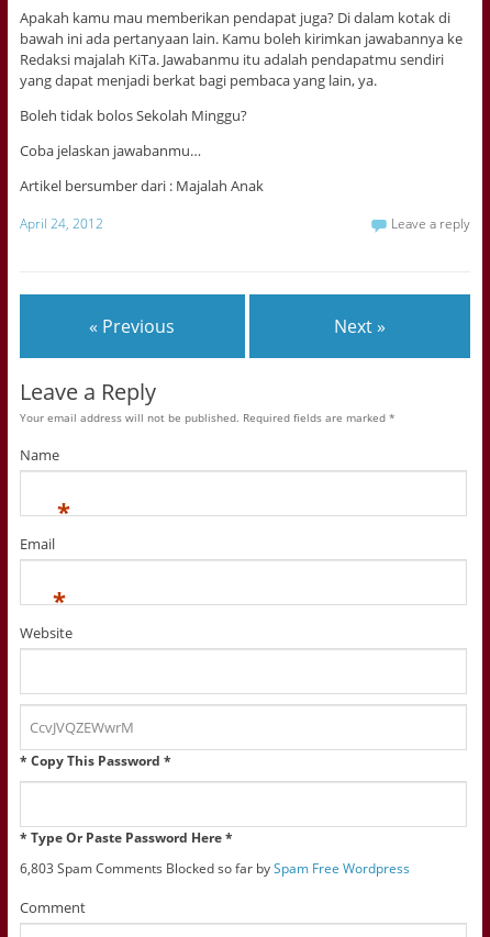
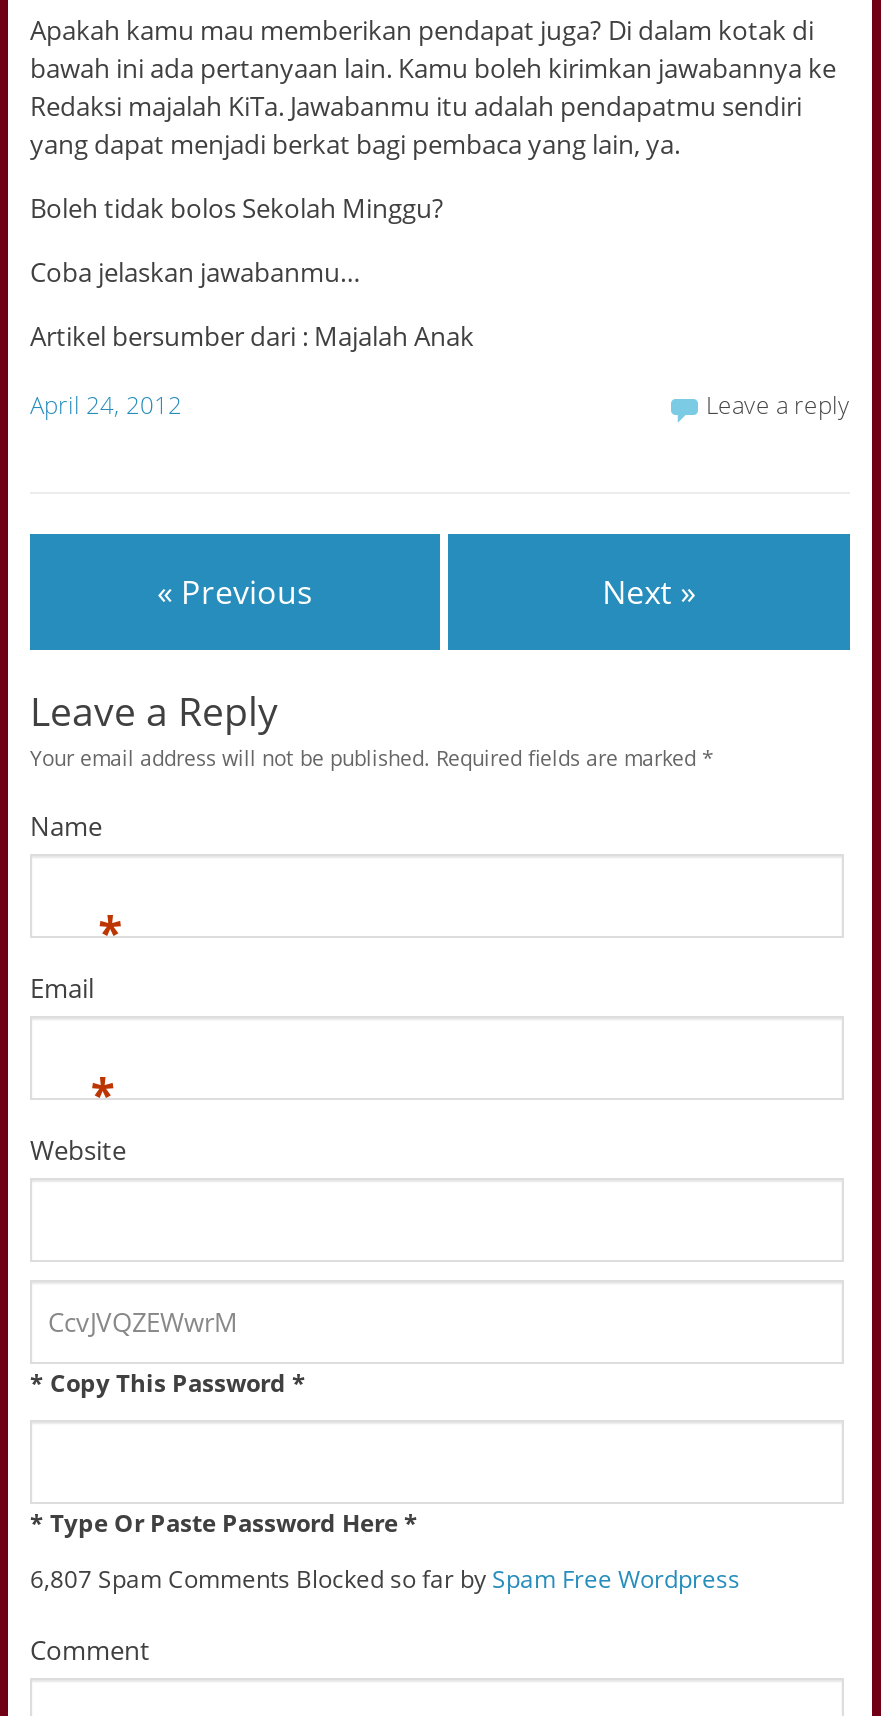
- 6,803 Spam Comments Blocked so far by Spam Free Wordpress
+ 6,807 Spam Comments Blocked so far by Spam Free Wordpress
